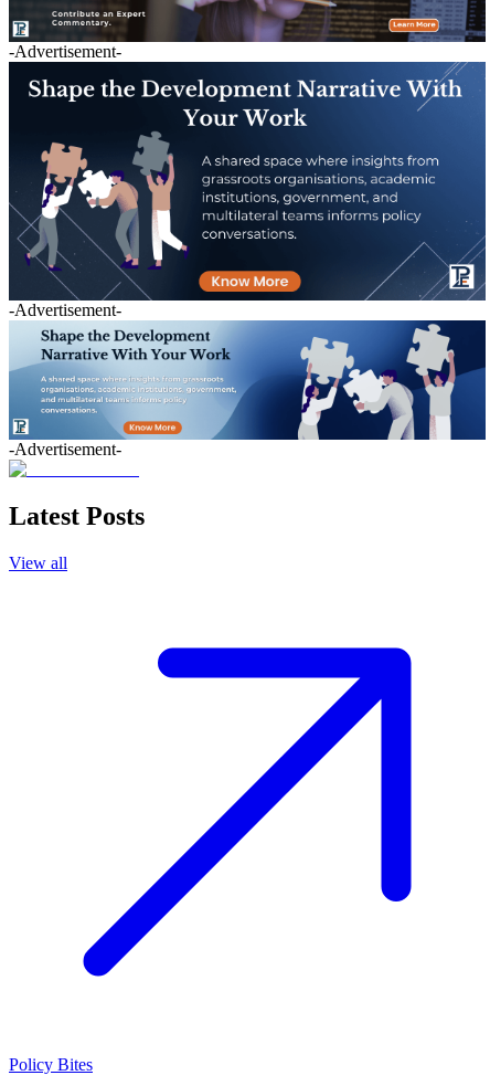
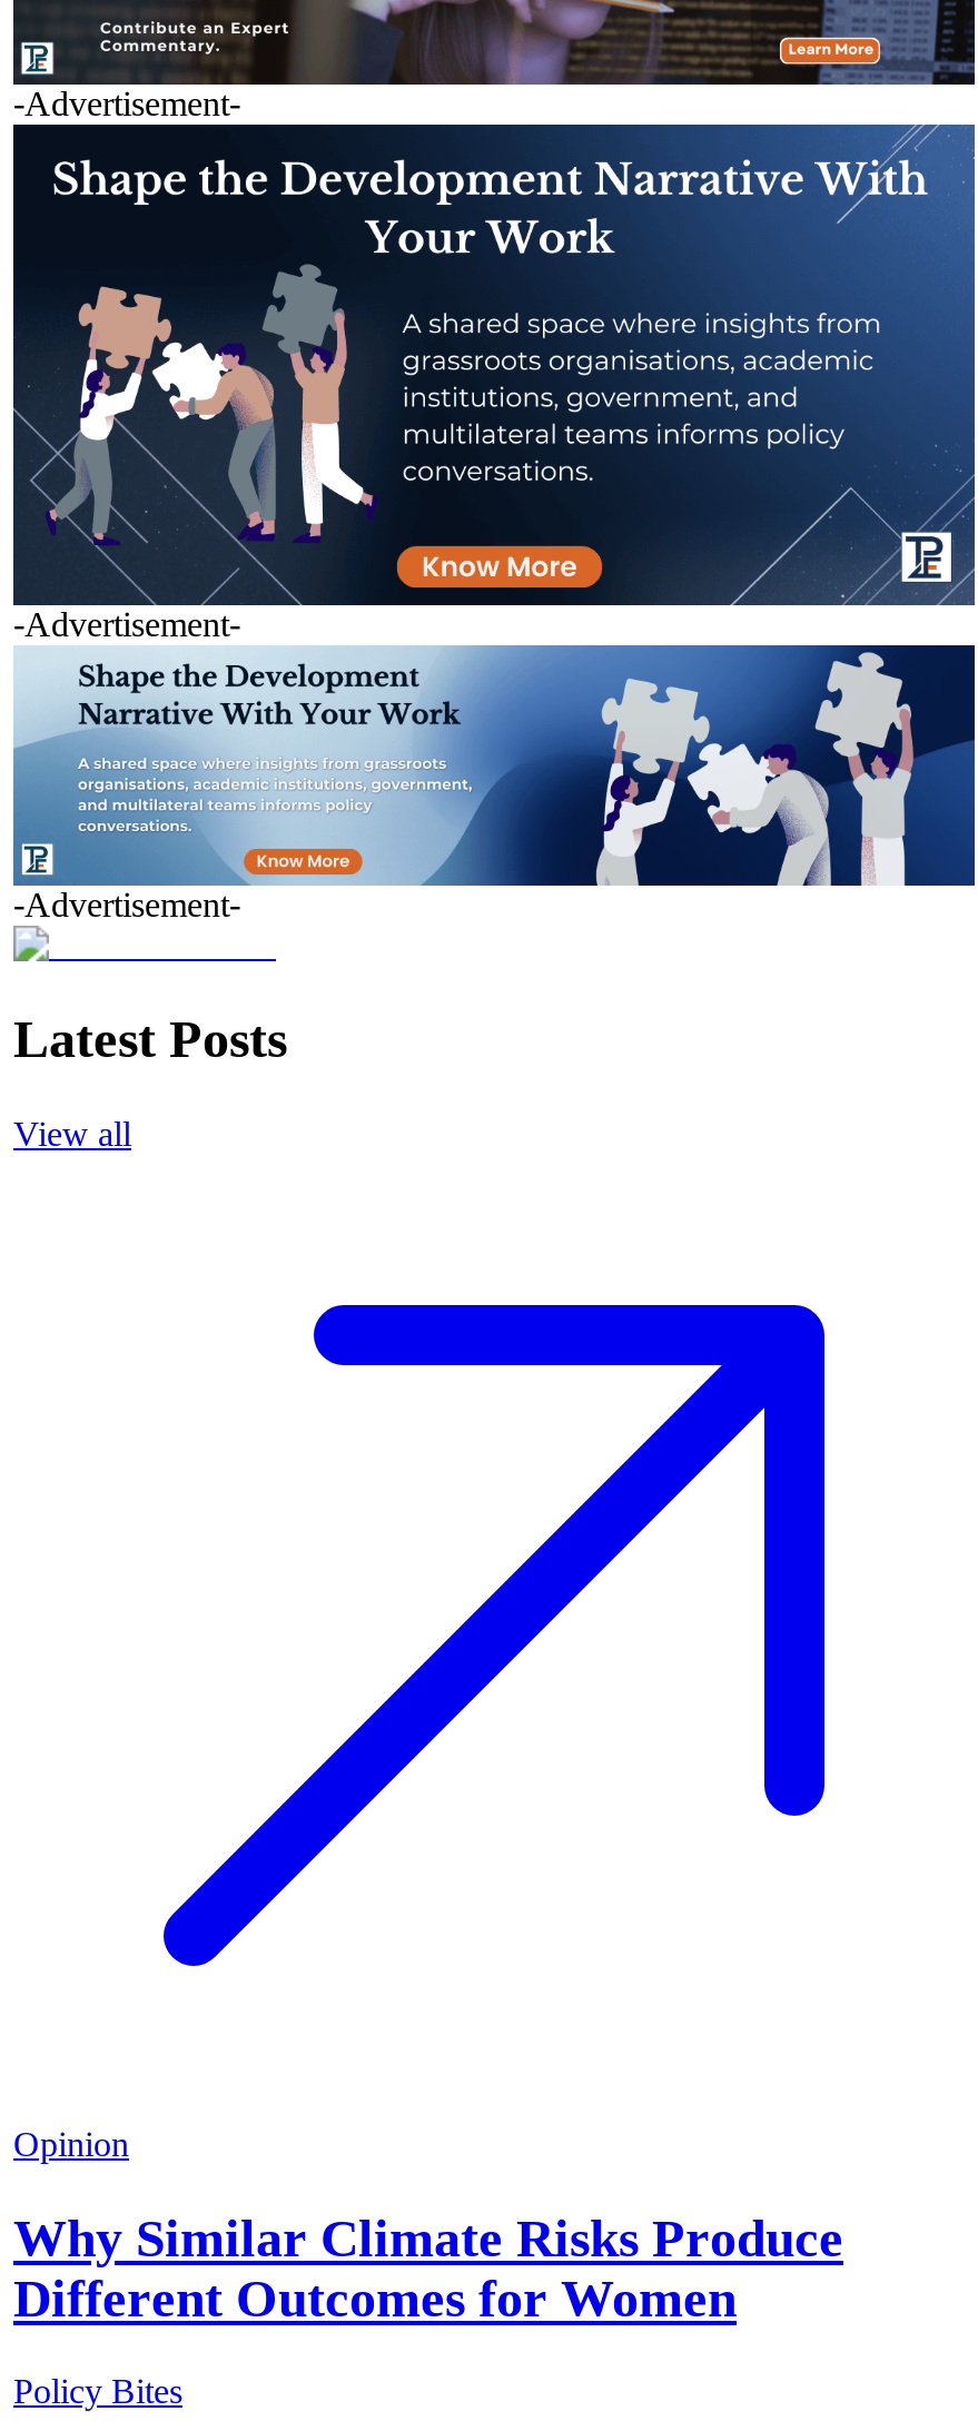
+ Opinion
+ Why Similar Climate Risks Produce
+ Different Outcomes for Women
